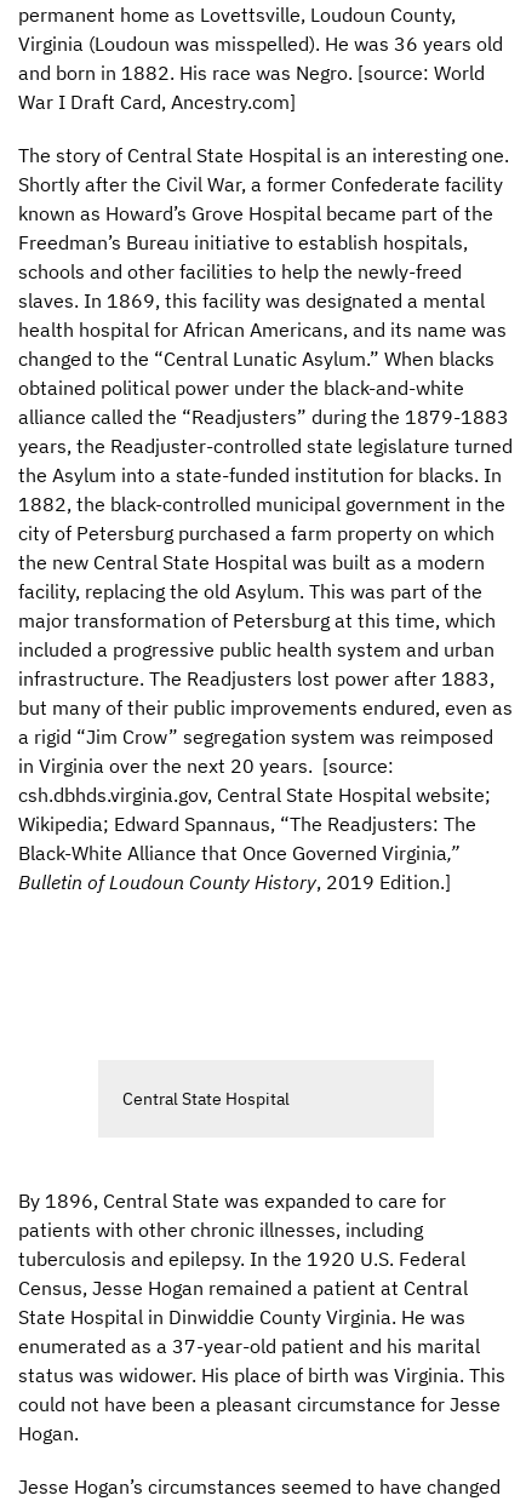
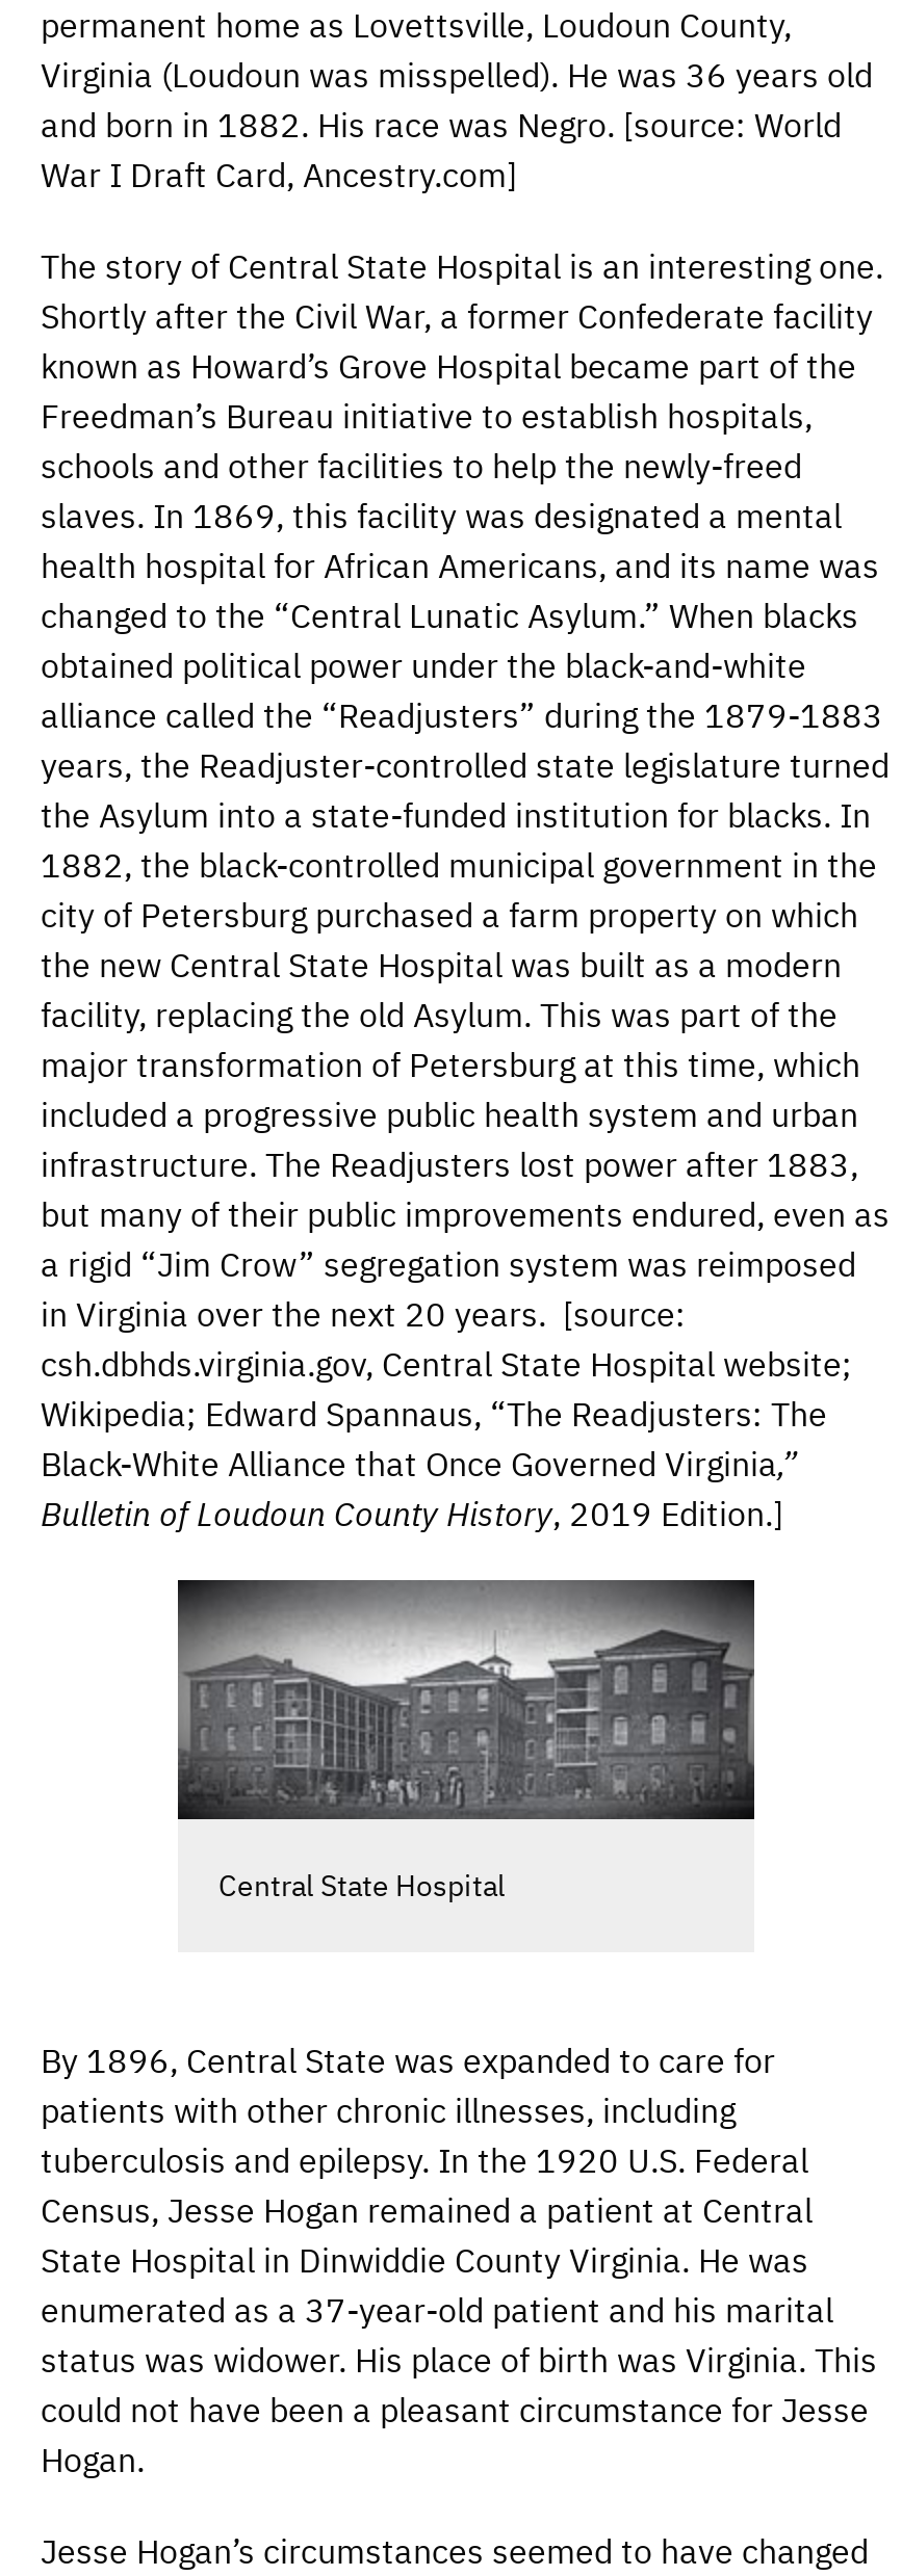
+ [image]
